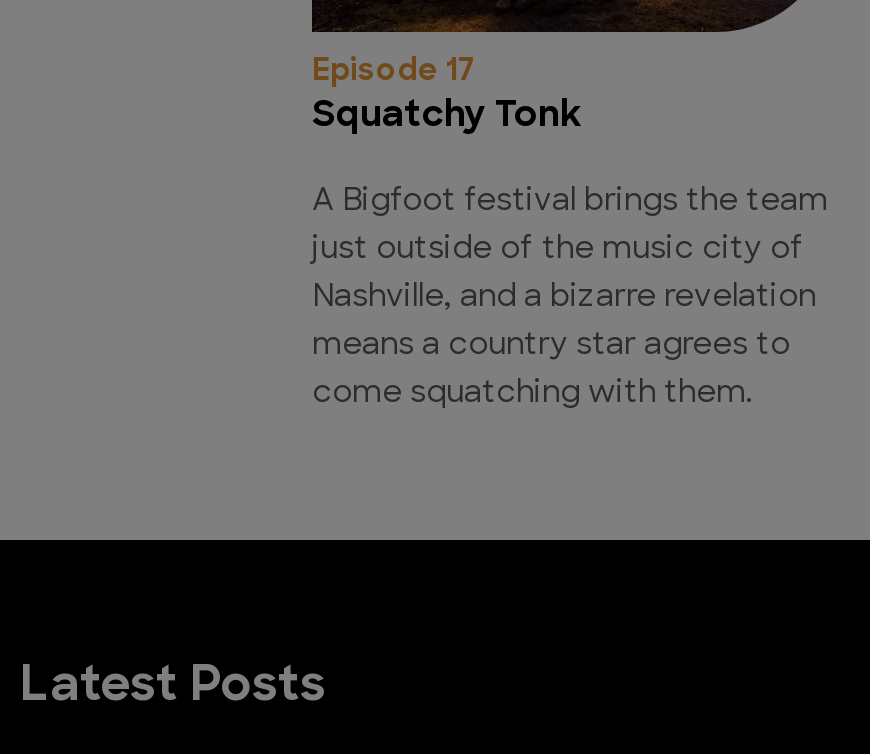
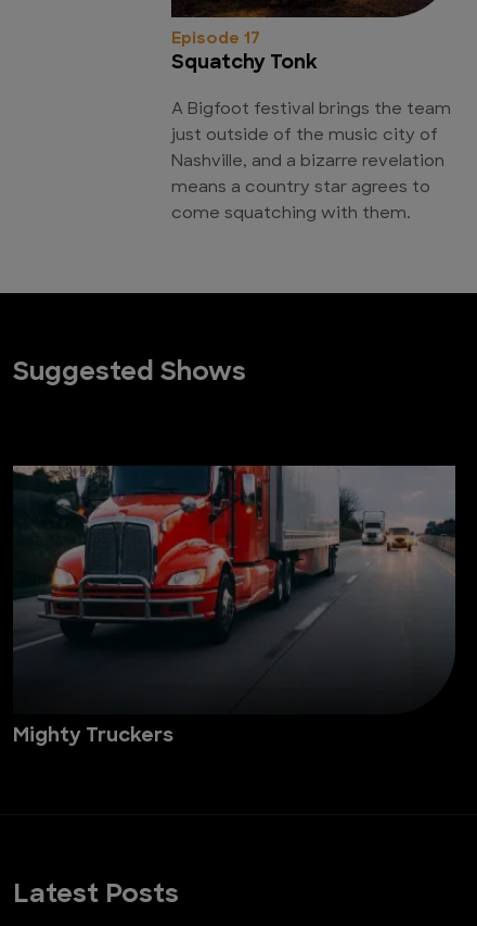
+ [image]
+ Mighty Truckers

+ Suggested Shows
